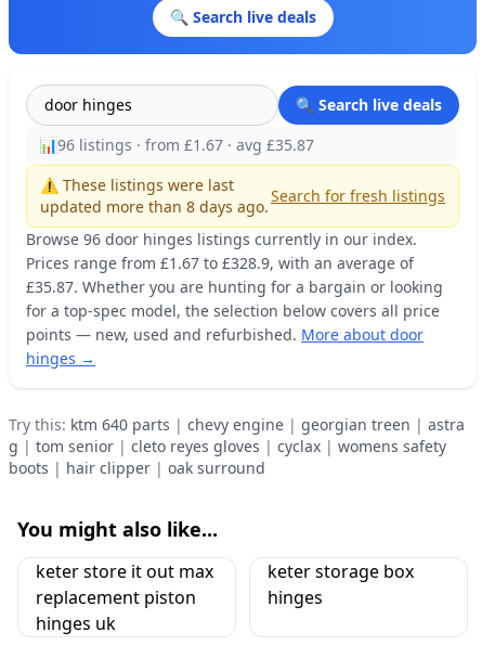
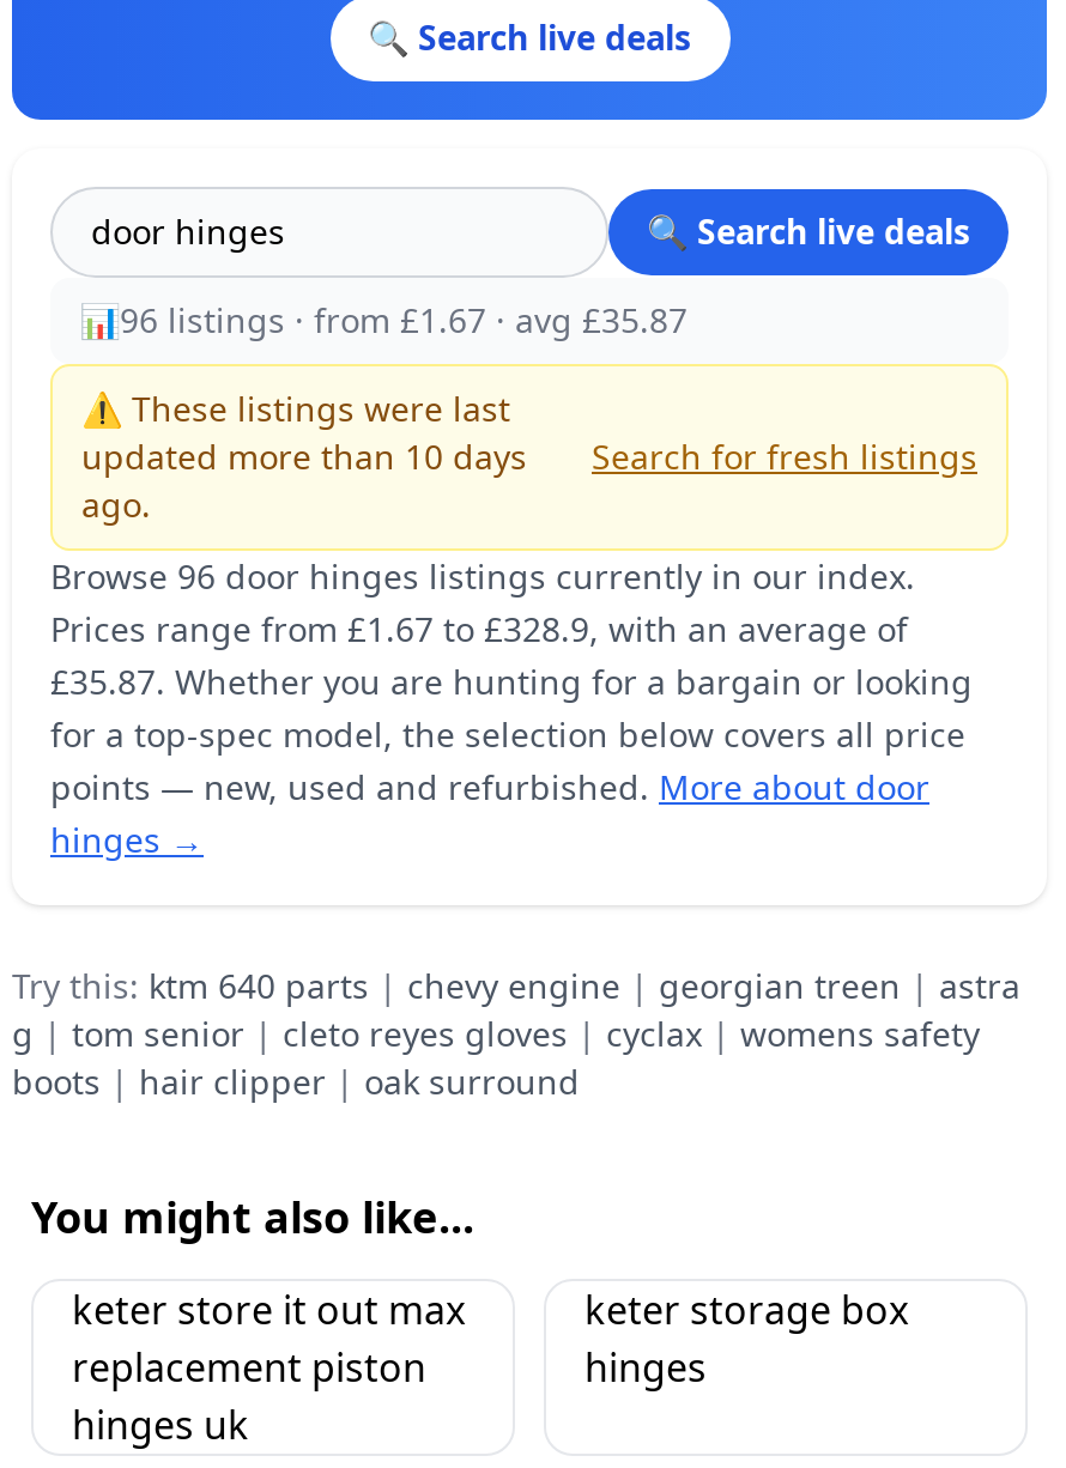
- updated more than 8 days ago.
+ updated more than 10 days
+ ago.
